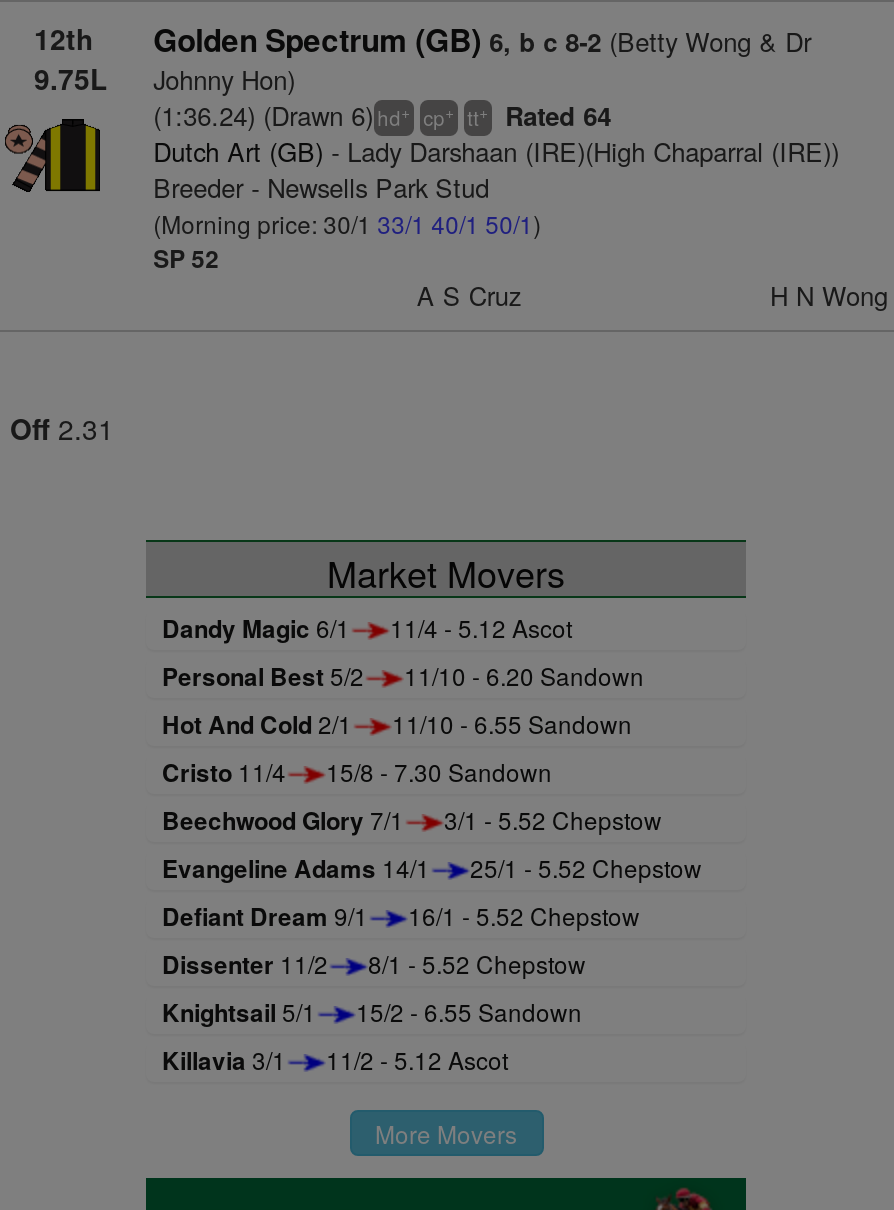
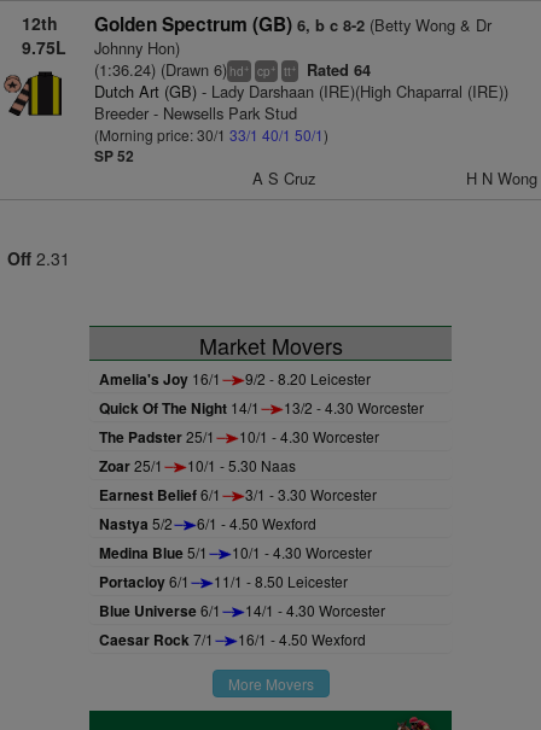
- Dandy Magic 6/1
- 11/4 - 5.12 Ascot
- Personal Best 5/2
- 11/10 - 6.20 Sandown
- Hot And Cold 2/1
- 11/10 - 6.55 Sandown
- Cristo 11/4
- 15/8 - 7.30 Sandown
- Beechwood Glory 7/1
- 3/1 - 5.52 Chepstow
- Evangeline Adams 14/1
- 25/1 - 5.52 Chepstow
- Defiant Dream 9/1
- 16/1 - 5.52 Chepstow
- Dissenter 11/2
- 8/1 - 5.52 Chepstow
- Knightsail 5/1
- 15/2 - 6.55 Sandown
- Killavia 3/1
- 11/2 - 5.12 Ascot
+ Amelia's Joy 16/1
+ 9/2 - 8.20 Leicester
+ Quick Of The Night 14/1
+ 13/2 - 4.30 Worcester
+ The Padster 25/1
+ 10/1 - 4.30 Worcester
+ Zoar 25/1
+ 10/1 - 5.30 Naas
+ Earnest Belief 6/1
+ 3/1 - 3.30 Worcester
+ Nastya 5/2
+ 6/1 - 4.50 Wexford
+ Medina Blue 5/1
+ 10/1 - 4.30 Worcester
+ Portacloy 6/1
+ 11/1 - 8.50 Leicester
+ Blue Universe 6/1
+ 14/1 - 4.30 Worcester
+ Caesar Rock 7/1
+ 16/1 - 4.50 Wexford
